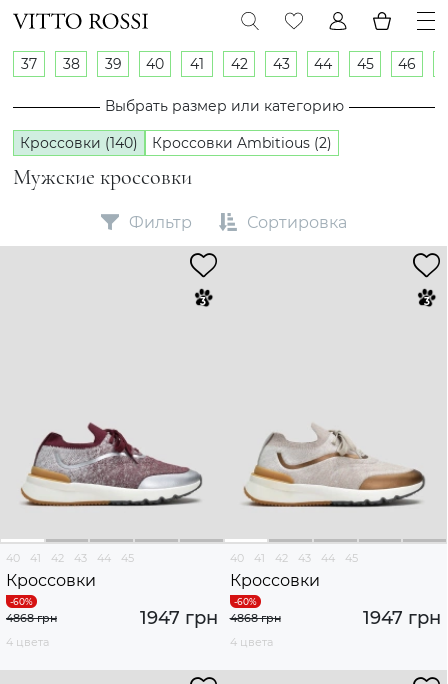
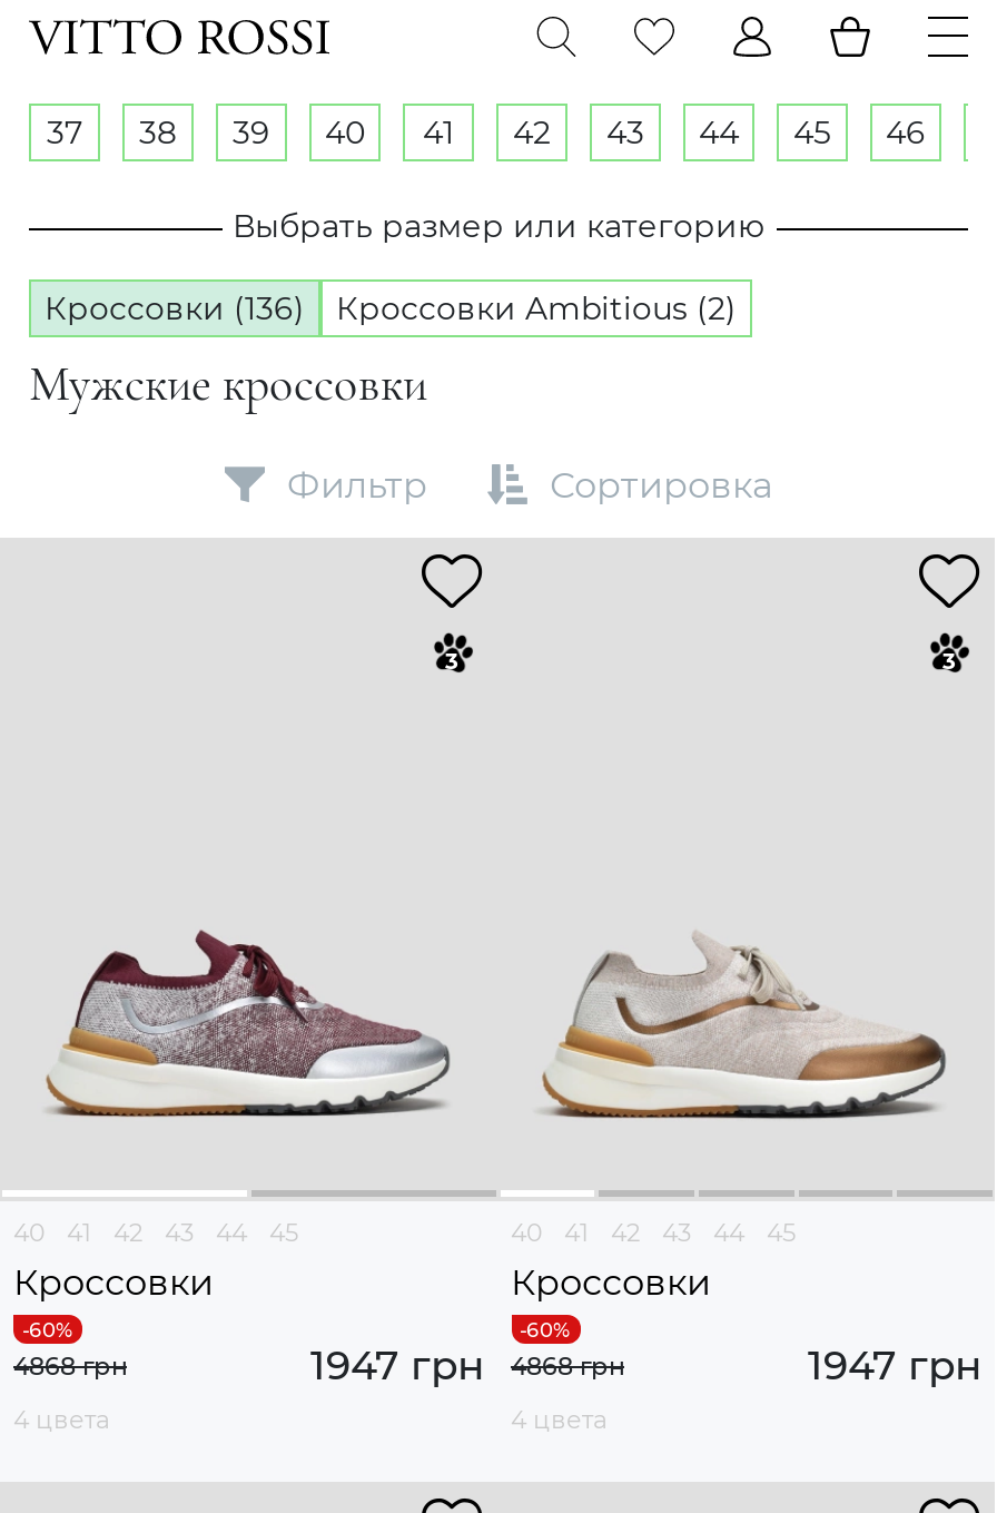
- Кроссовки (140) Кроссовки Ambitious (2)
+ Кроссовки (136) Кроссовки Ambitious (2)
